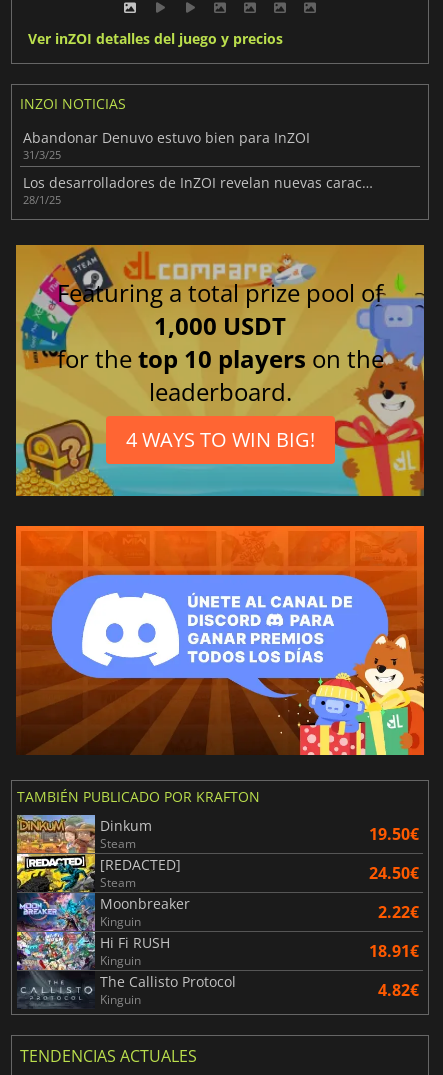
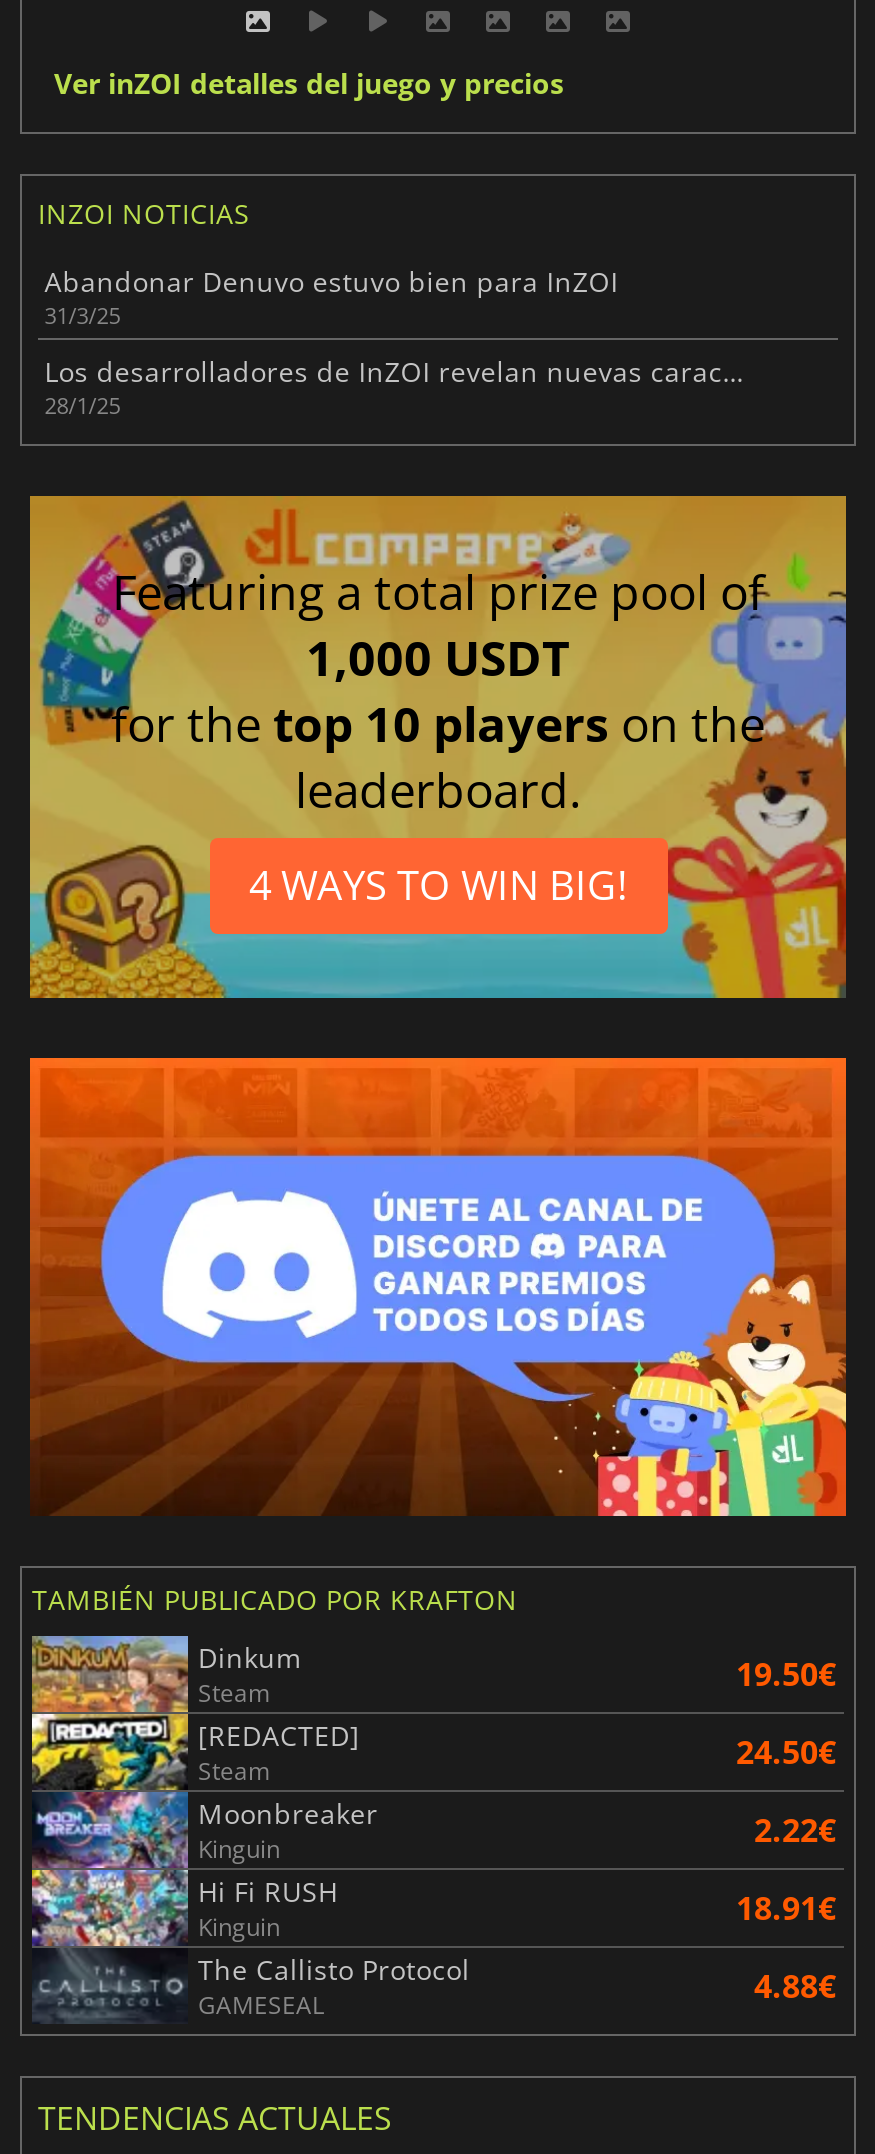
- Kinguin
- 4.82€
+ GAMESEAL
+ 4.88€
